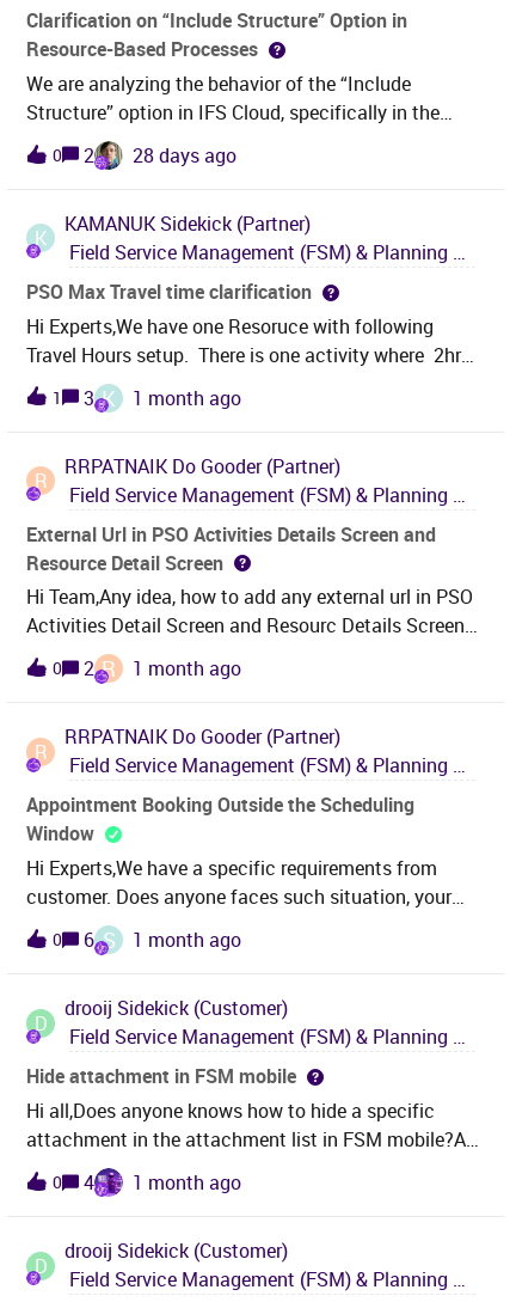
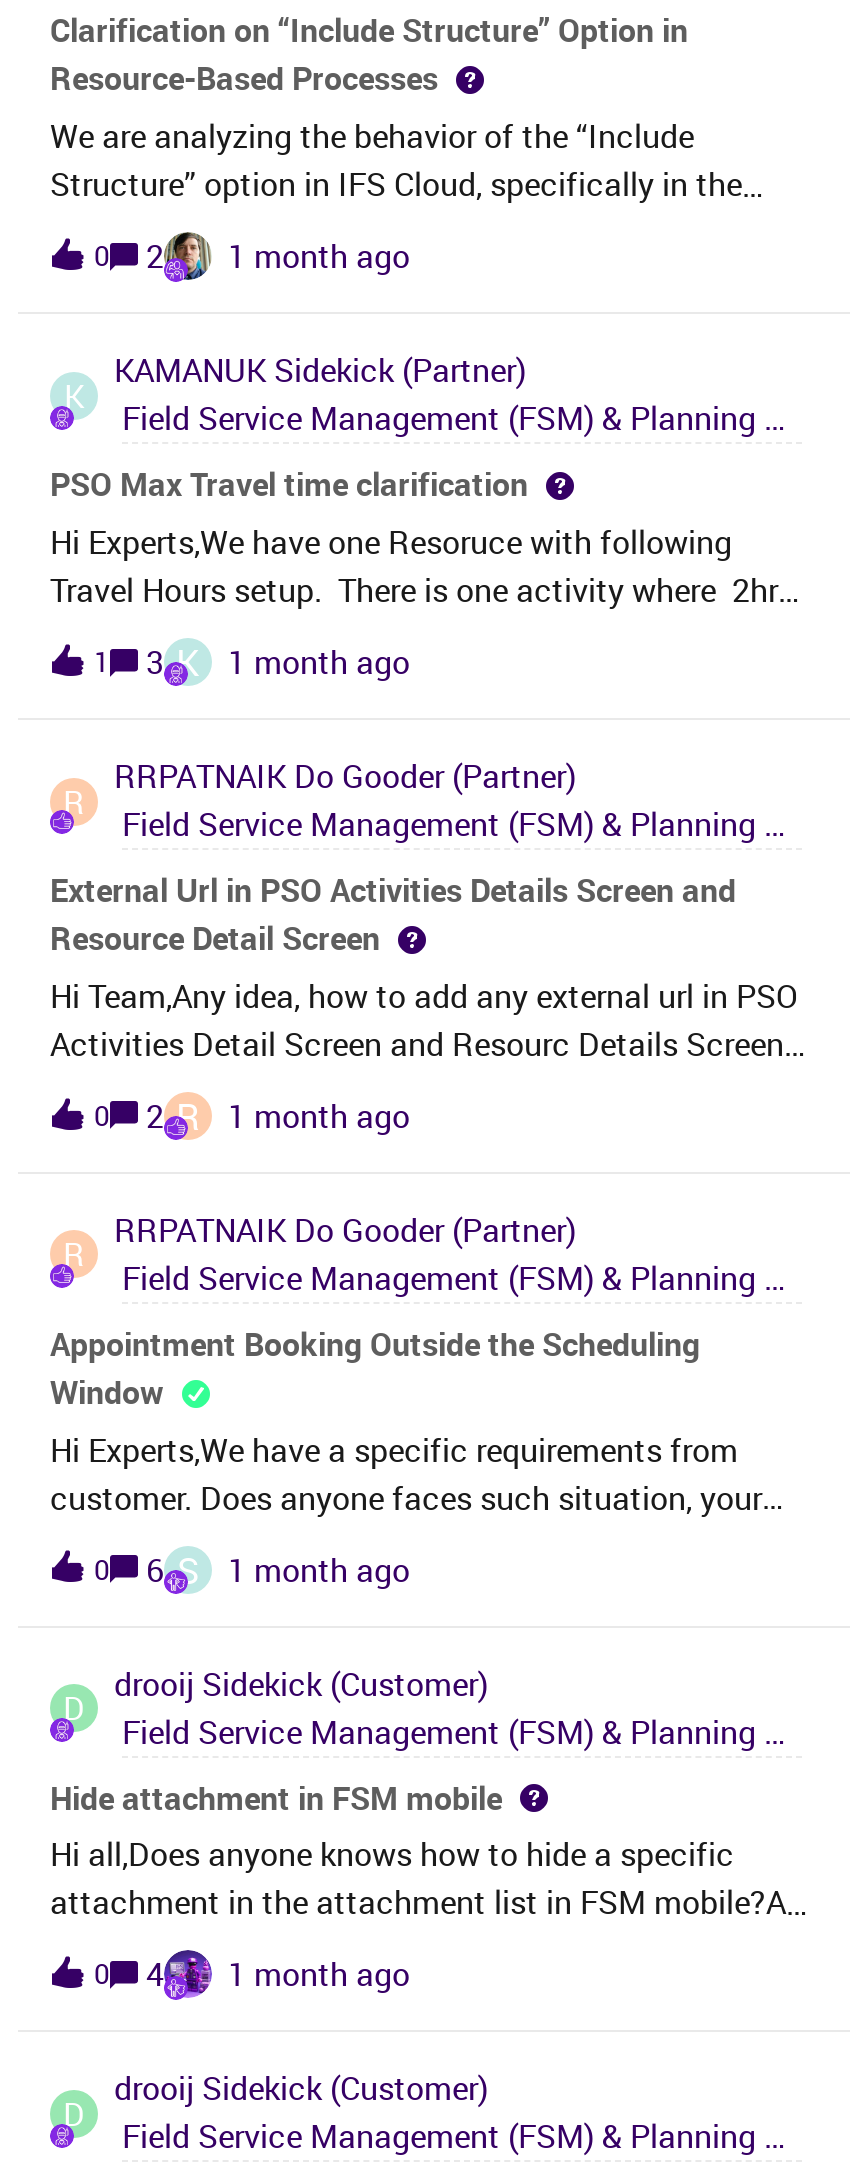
- 0 2 28 days ago
+ 0 2 1 month ago
